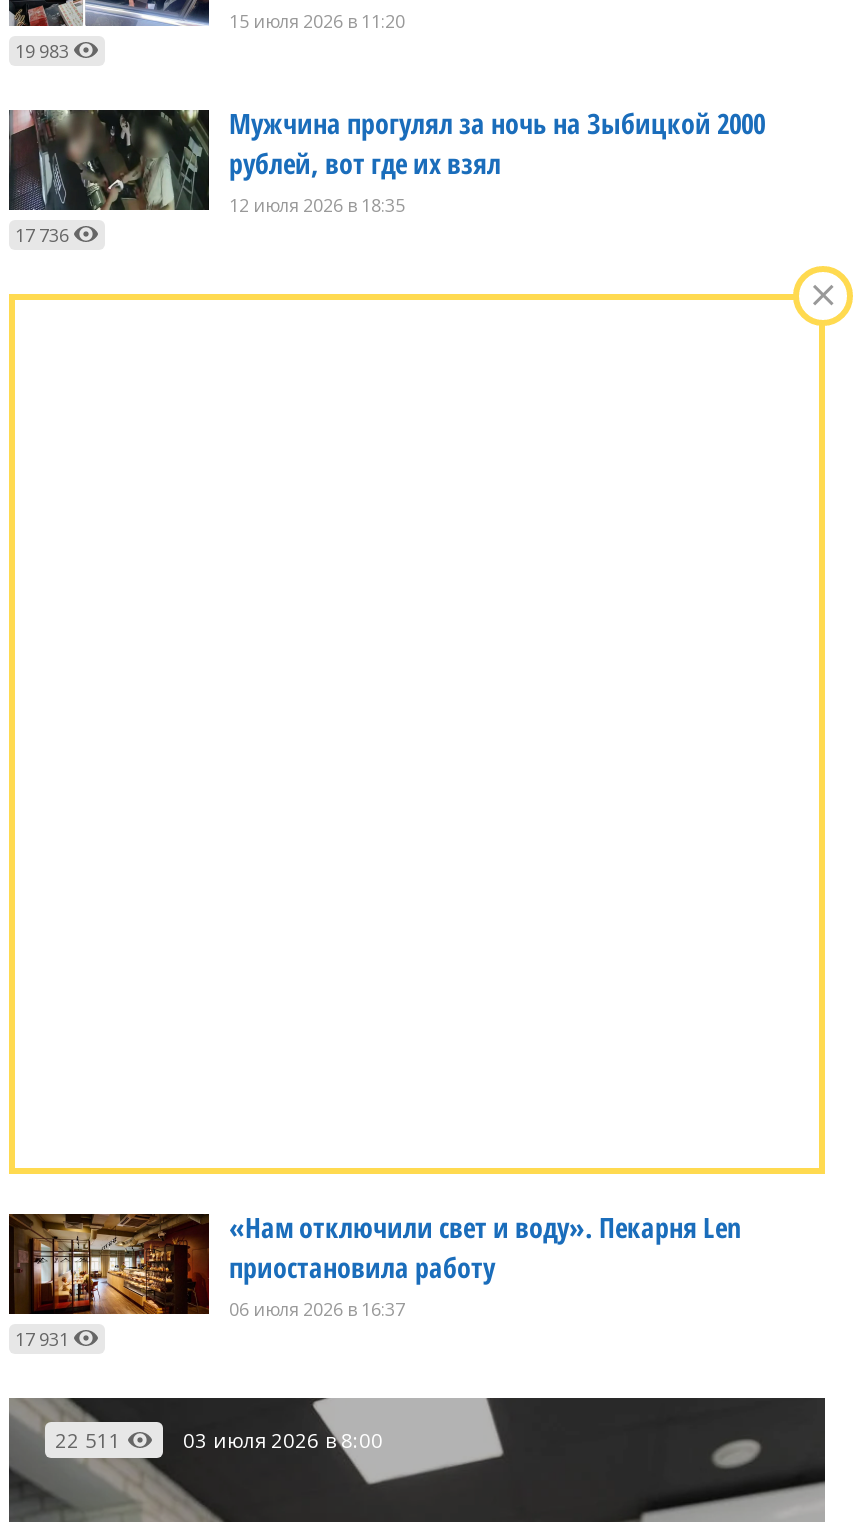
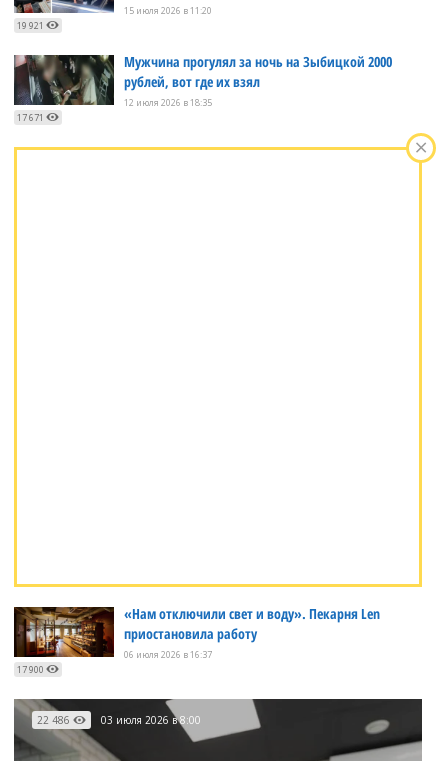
- 19 983
+ 19 921

- 17 736
+ 17 671

- 17 931
+ 17 900

- 22 511
+ 22 486
